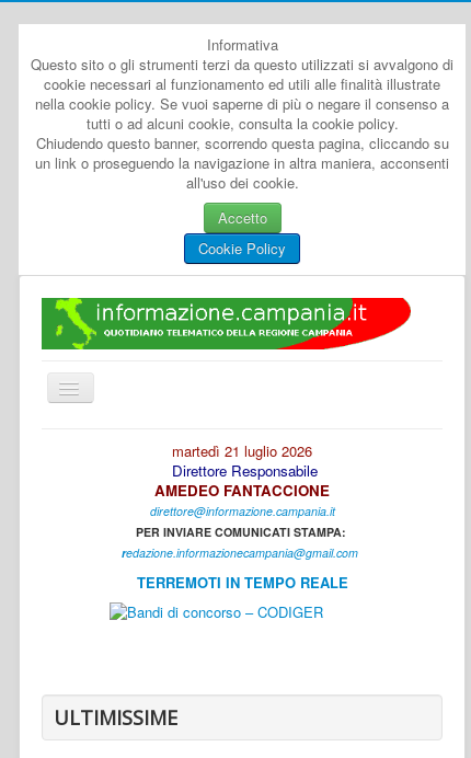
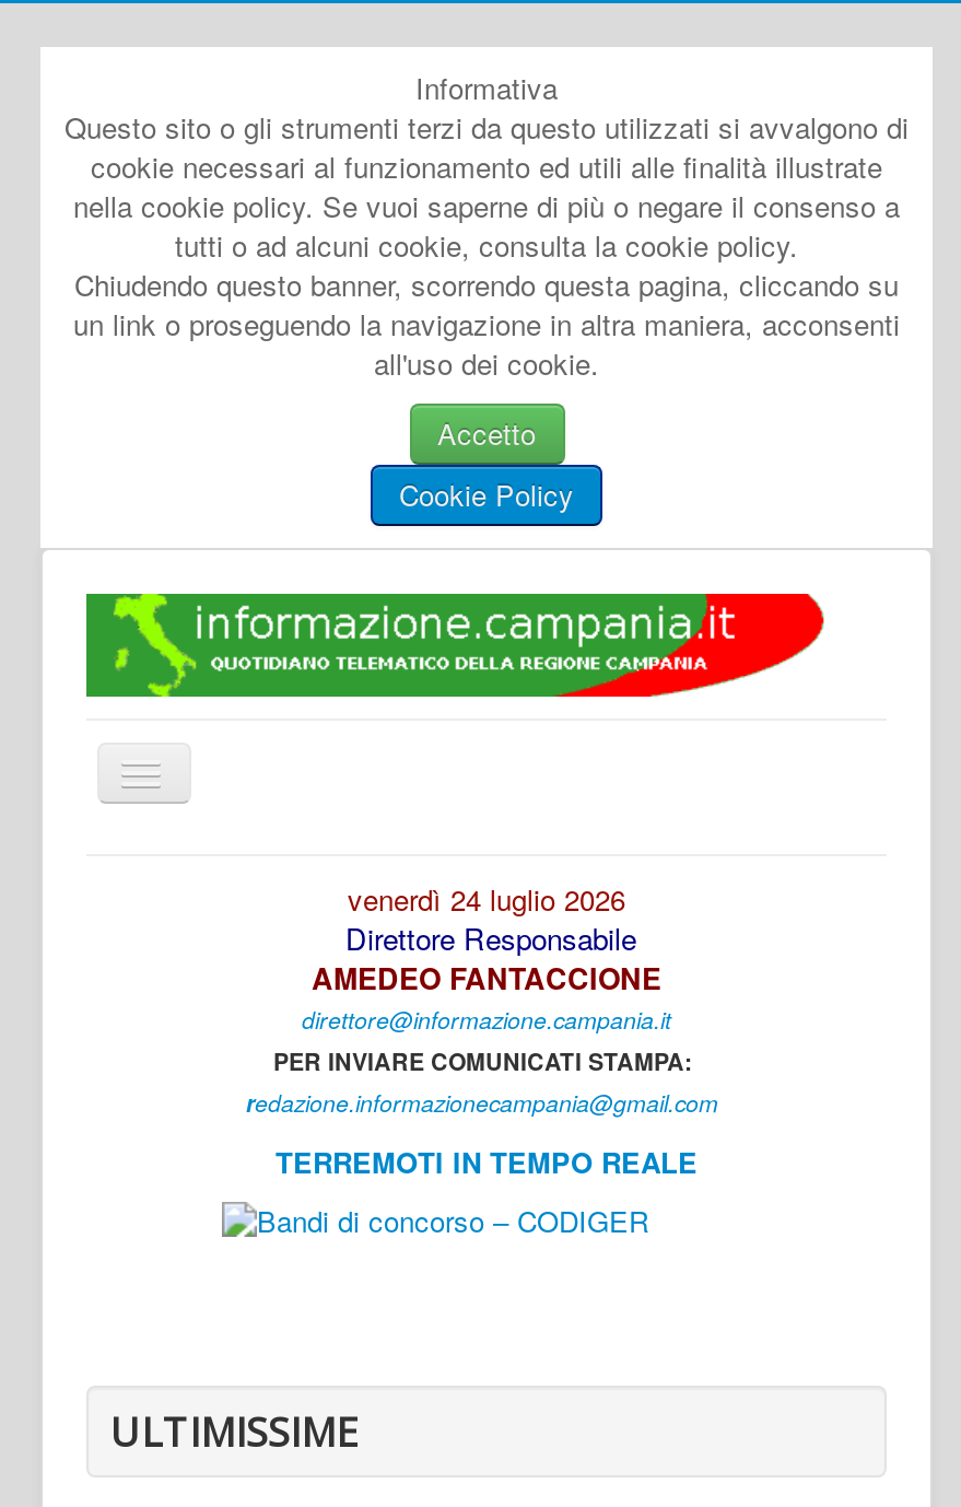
- martedì 21 luglio 2026
+ venerdì 24 luglio 2026
